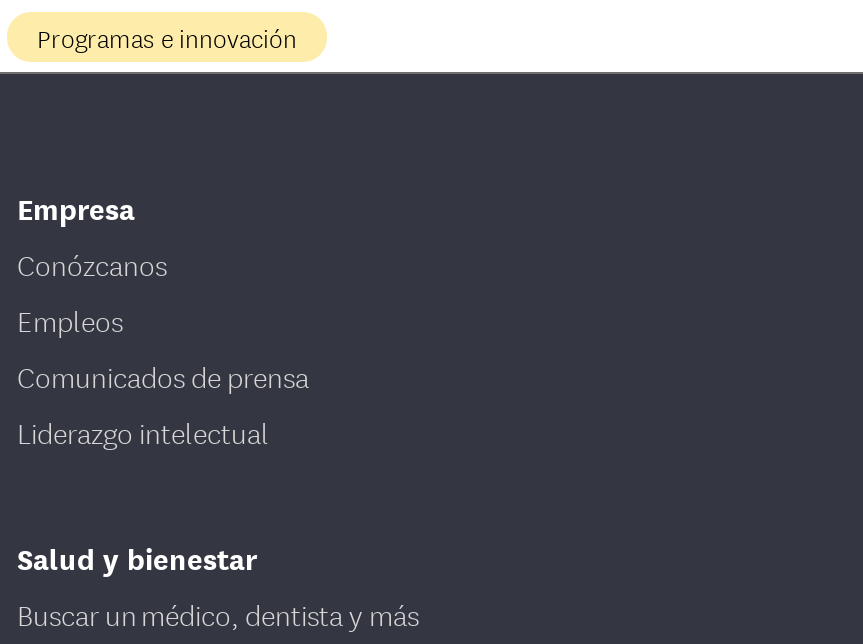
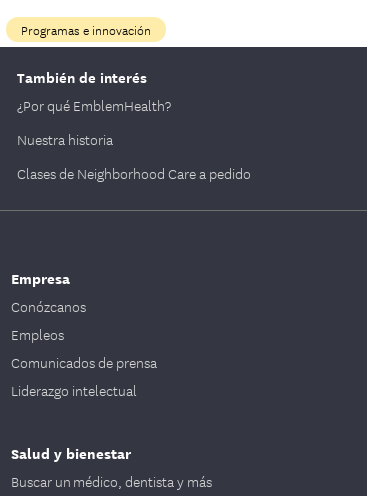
+ También de interés
+ ¿Por qué EmblemHealth?
+ Nuestra historia
+ Clases de Neighborhood Care a pedido
